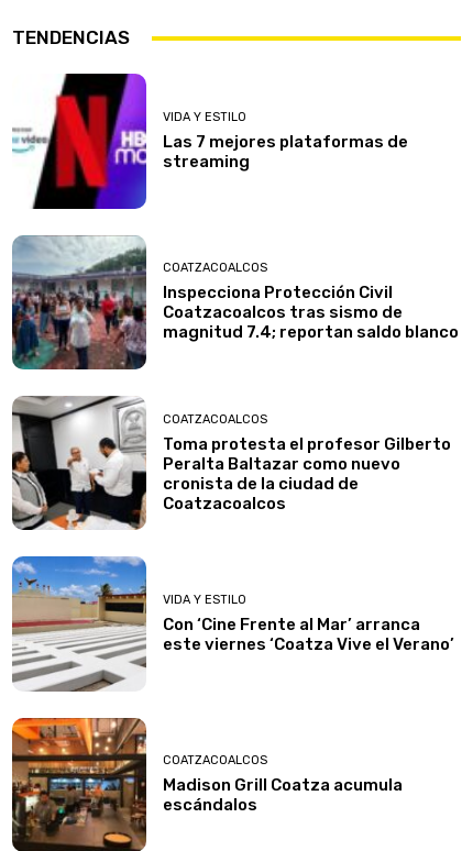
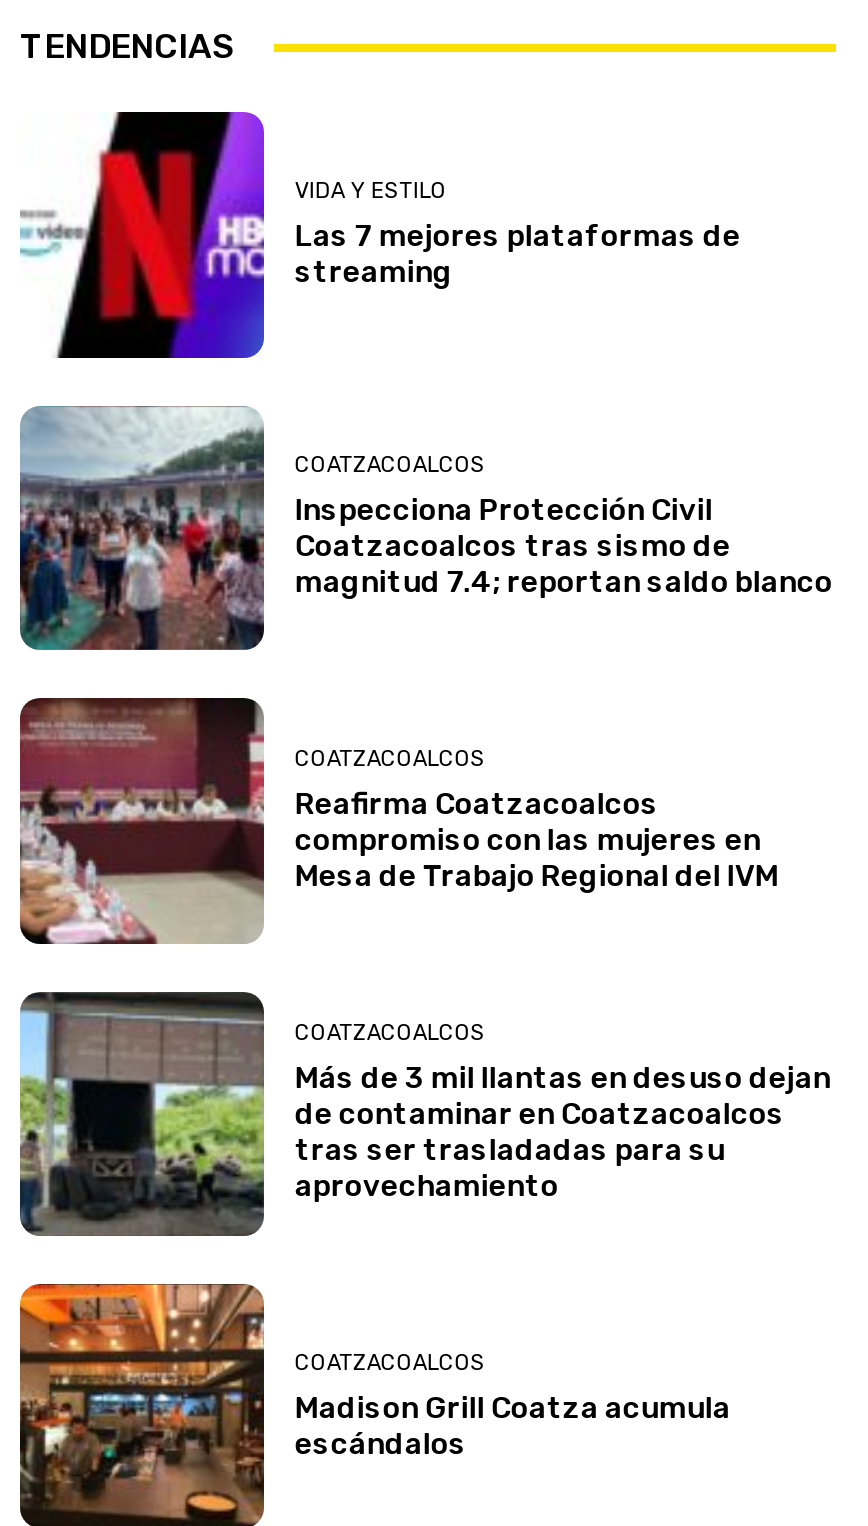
- [image]
- Toma protesta el profesor Gilberto
- Peralta Baltazar como nuevo
- cronista de la ciudad de
- Coatzacoalcos
+ [image]
+ Reafirma Coatzacoalcos
+ compromiso con las mujeres en
+ Mesa de Trabajo Regional del IVM

- [image]
- VIDA Y ESTILO
- Con ‘Cine Frente al Mar’ arranca
- este viernes ‘Coatza Vive el Verano’
+ [image]
+ COATZACOALCOS
+ Más de 3 mil llantas en desuso dejan
+ de contaminar en Coatzacoalcos
+ tras ser trasladadas para su
+ aprovechamiento
